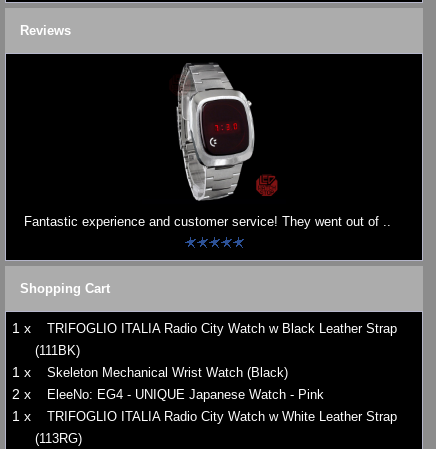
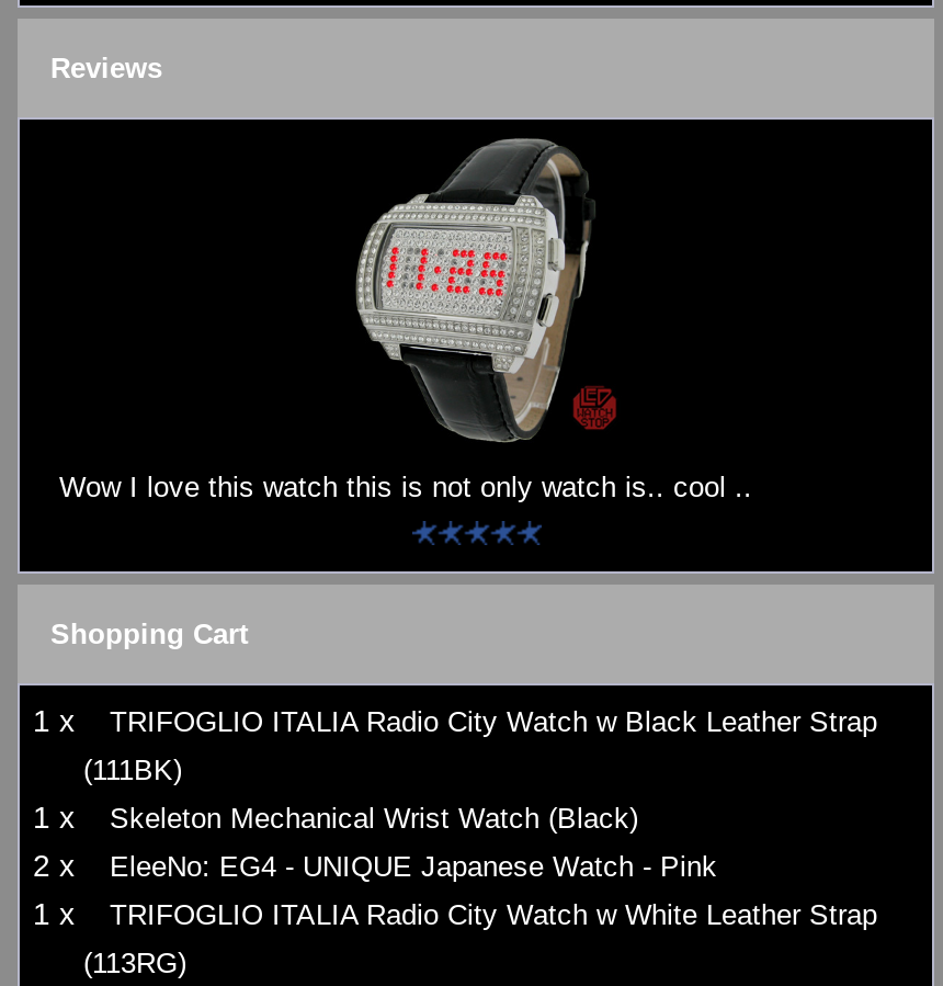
- [image]
- Fantastic experience and customer service! They went out of ..
+ [image]
+ Wow I love this watch this is not only watch is.. cool ..
